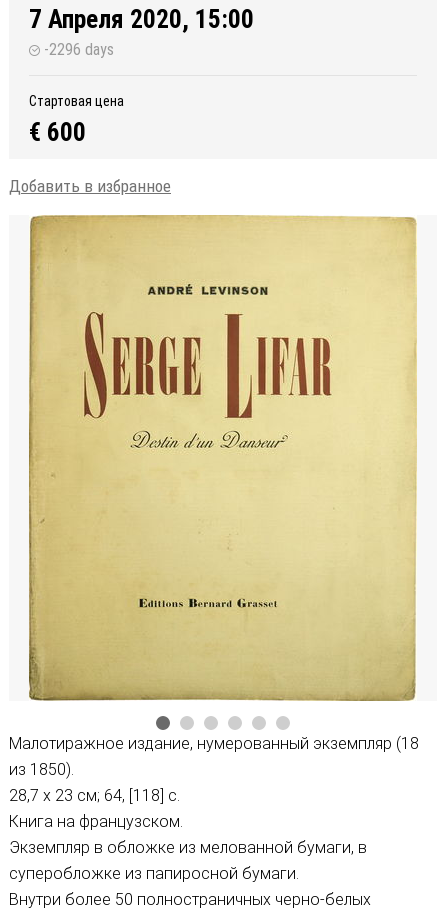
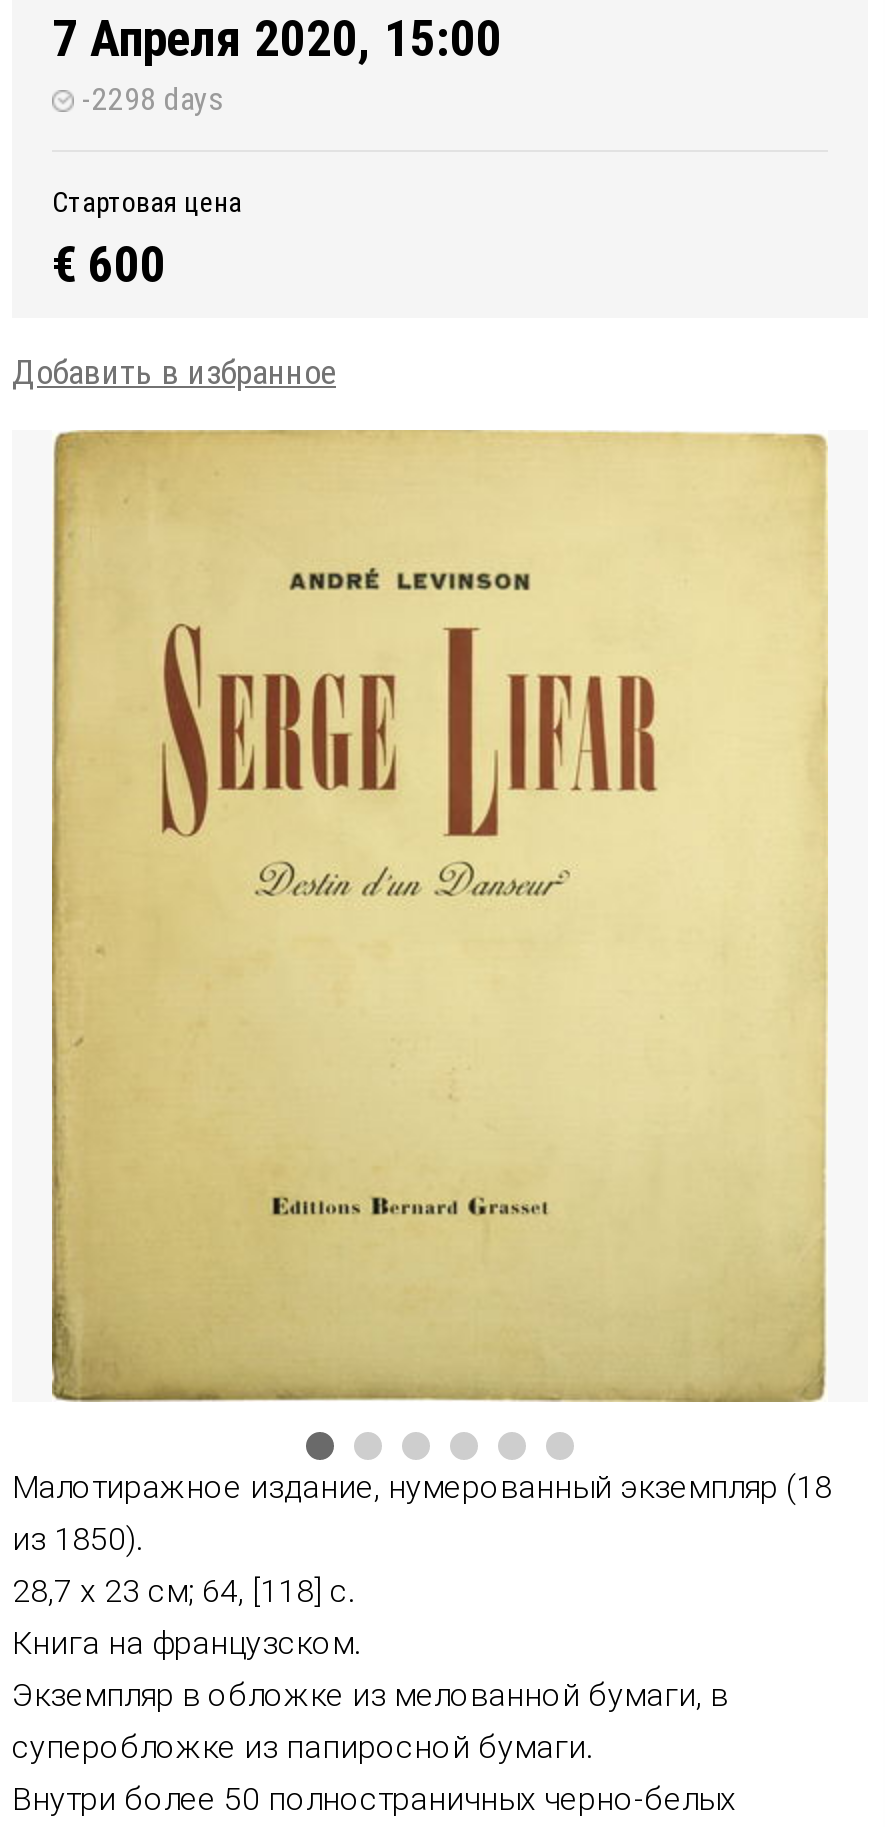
- -2296 days
+ -2298 days
